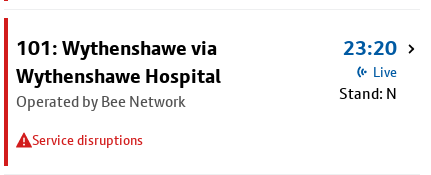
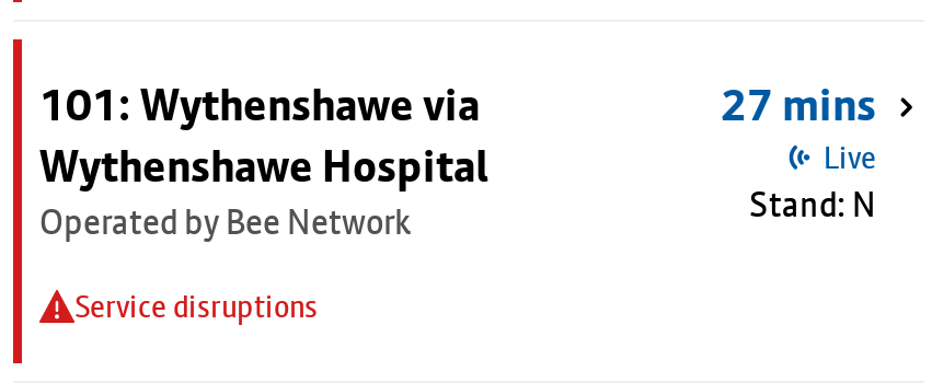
- 23:20
+ 27 mins
